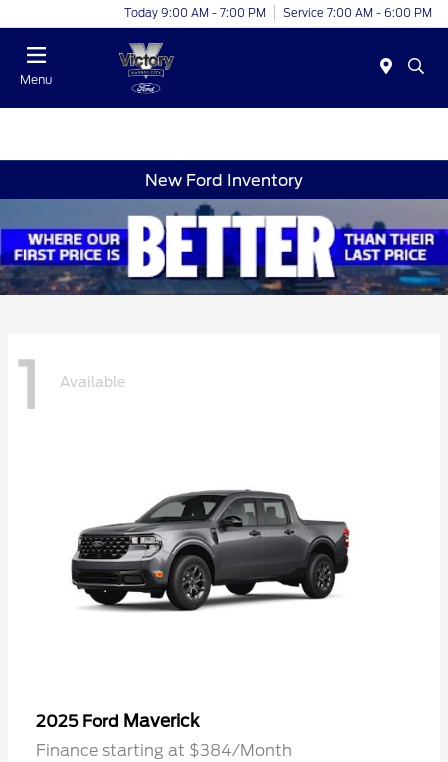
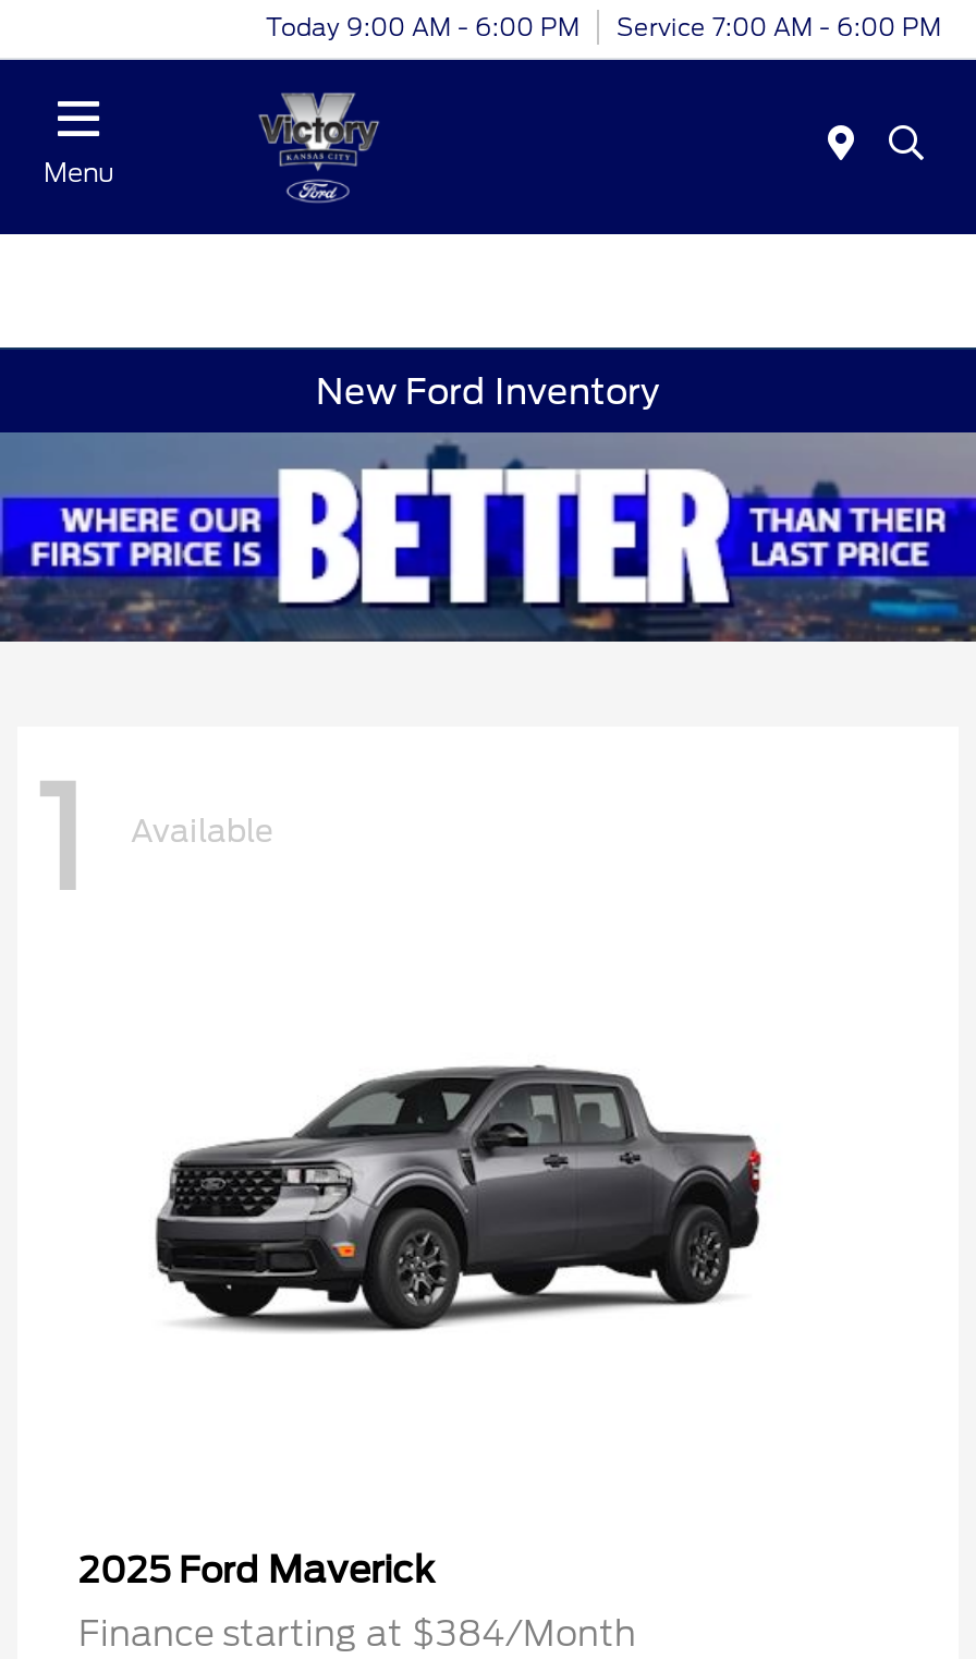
- Today 9:00 AM - 7:00 PM Service 7:00 AM - 6:00 PM
+ Today 9:00 AM - 6:00 PM Service 7:00 AM - 6:00 PM
